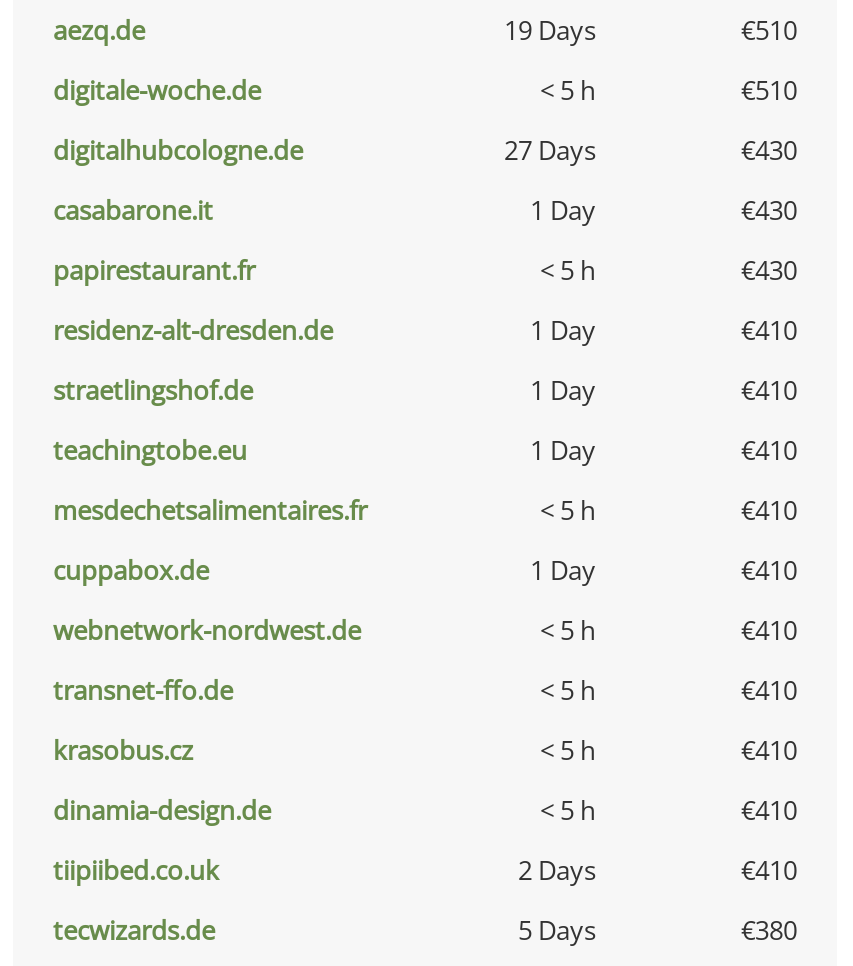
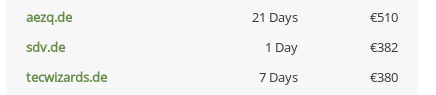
- 19 Days
+ 21 Days

- digitale-woche.de
- < 5 h
- €510
- digitalhubcologne.de
- 27 Days
- €430
- casabarone.it
+ sdv.de

- €430
- papirestaurant.fr
- < 5 h
- €430
- residenz-alt-dresden.de
- 1 Day
- €410
- straetlingshof.de
- 1 Day
- €410
- teachingtobe.eu
- 1 Day
- €410
- mesdechetsalimentaires.fr
- < 5 h
- €410
- cuppabox.de
- 1 Day
- €410
- webnetwork-nordwest.de
- < 5 h
- €410
- transnet-ffo.de
- < 5 h
- €410
- krasobus.cz
- < 5 h
- €410
- dinamia-design.de
- < 5 h
- €410
- tiipiibed.co.uk
- 2 Days
- €410
+ €382

- 5 Days
+ 7 Days
